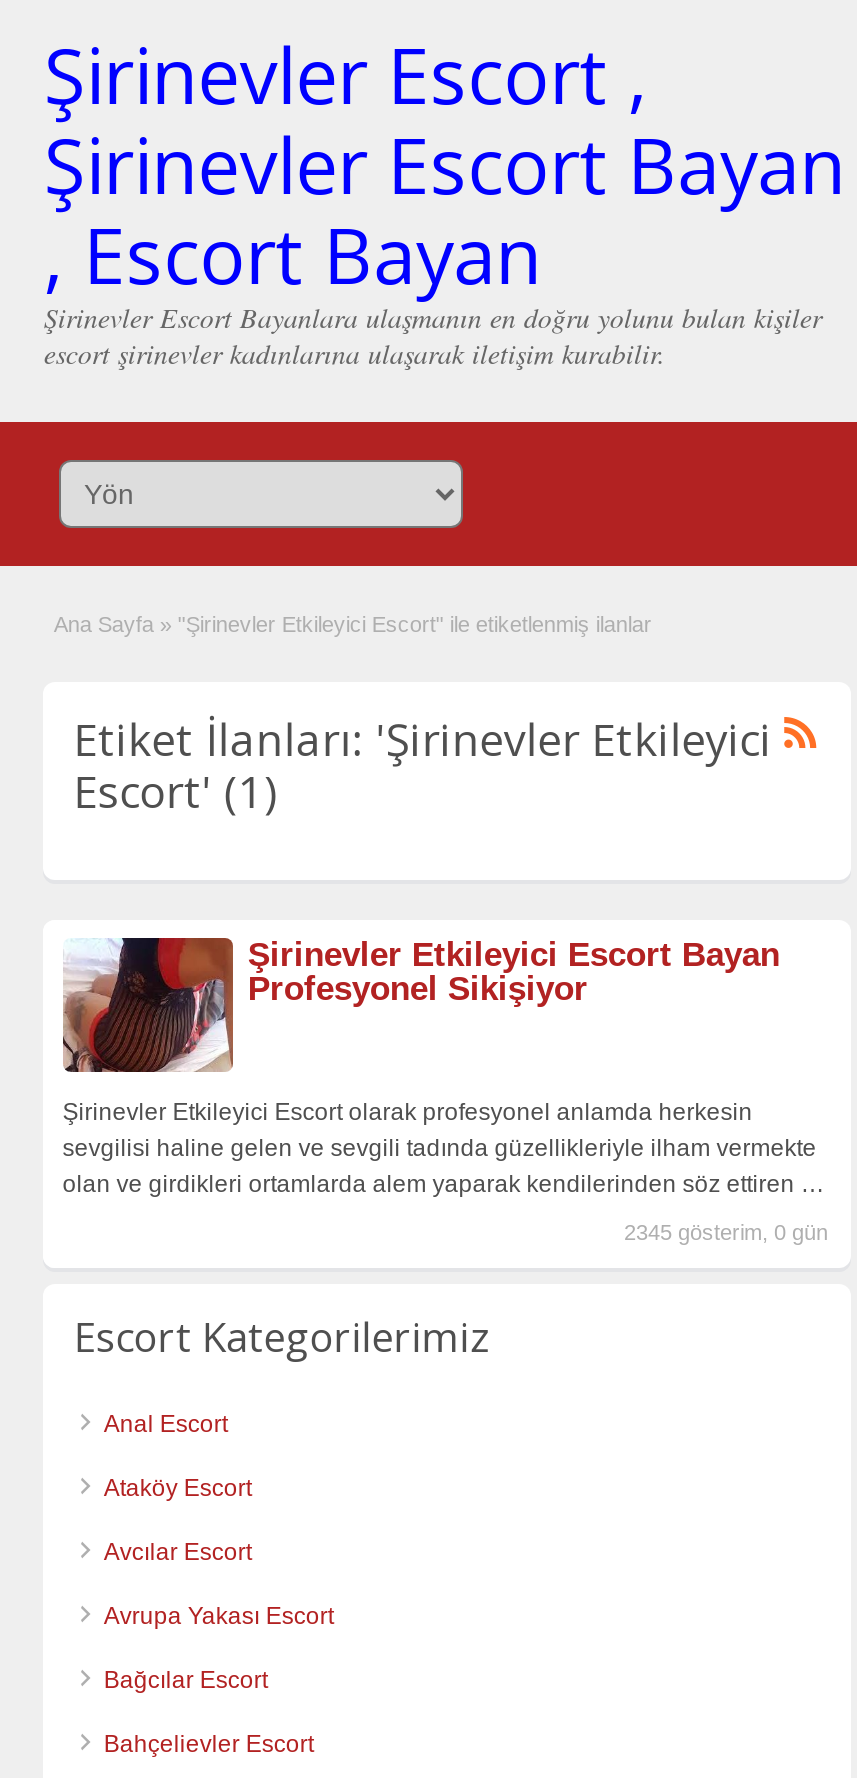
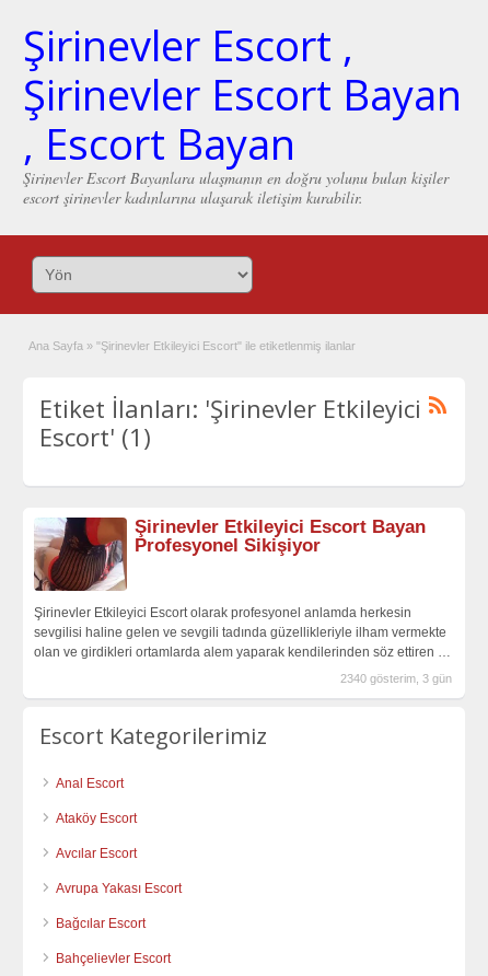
- 2345 gösterim, 0 gün
+ 2340 gösterim, 3 gün
